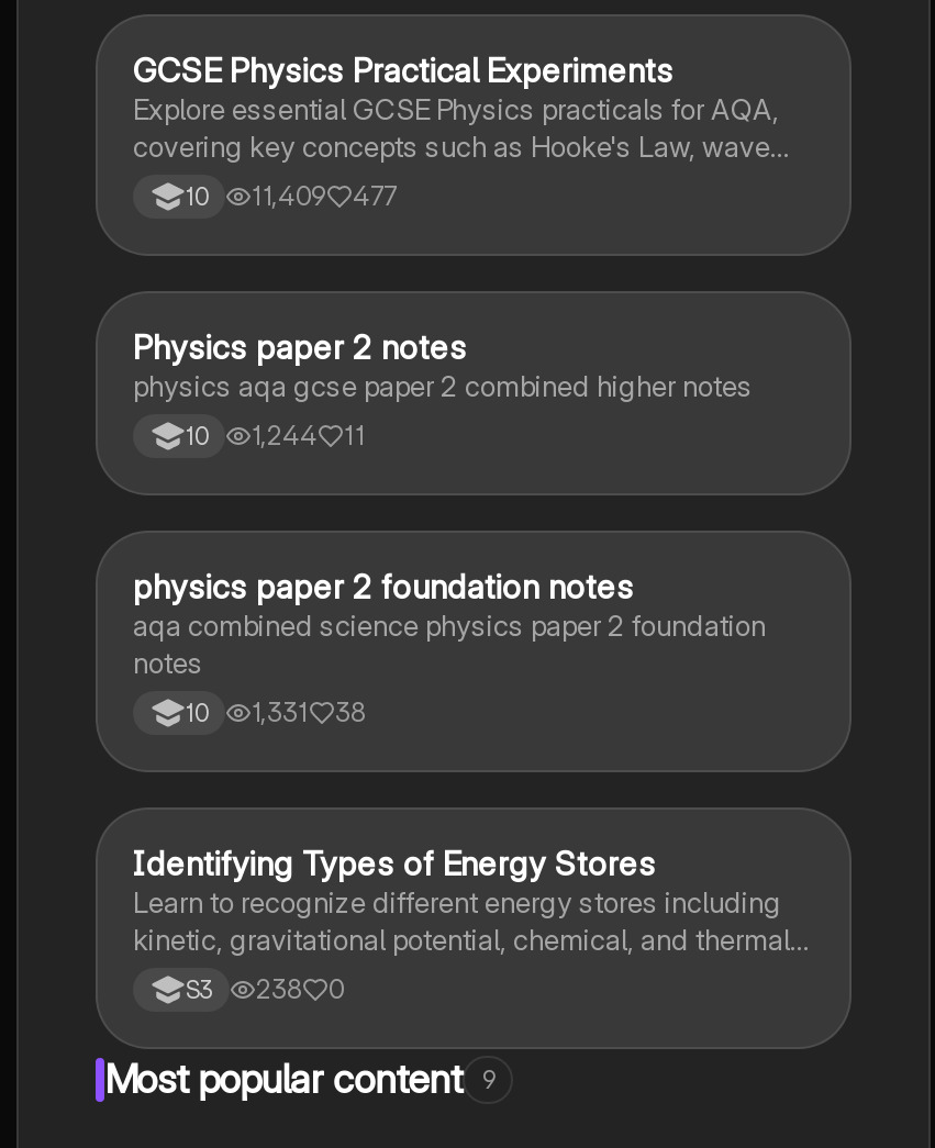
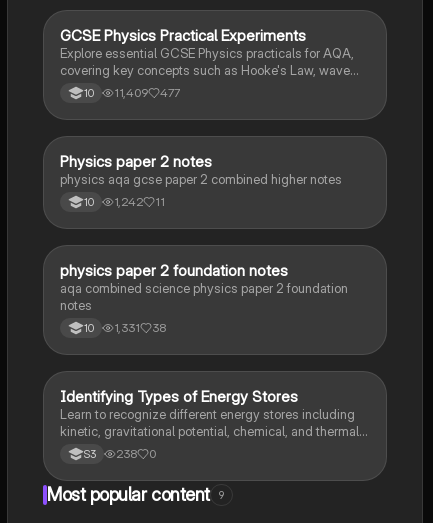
- 10 1,244 11
+ 10 1,242 11
